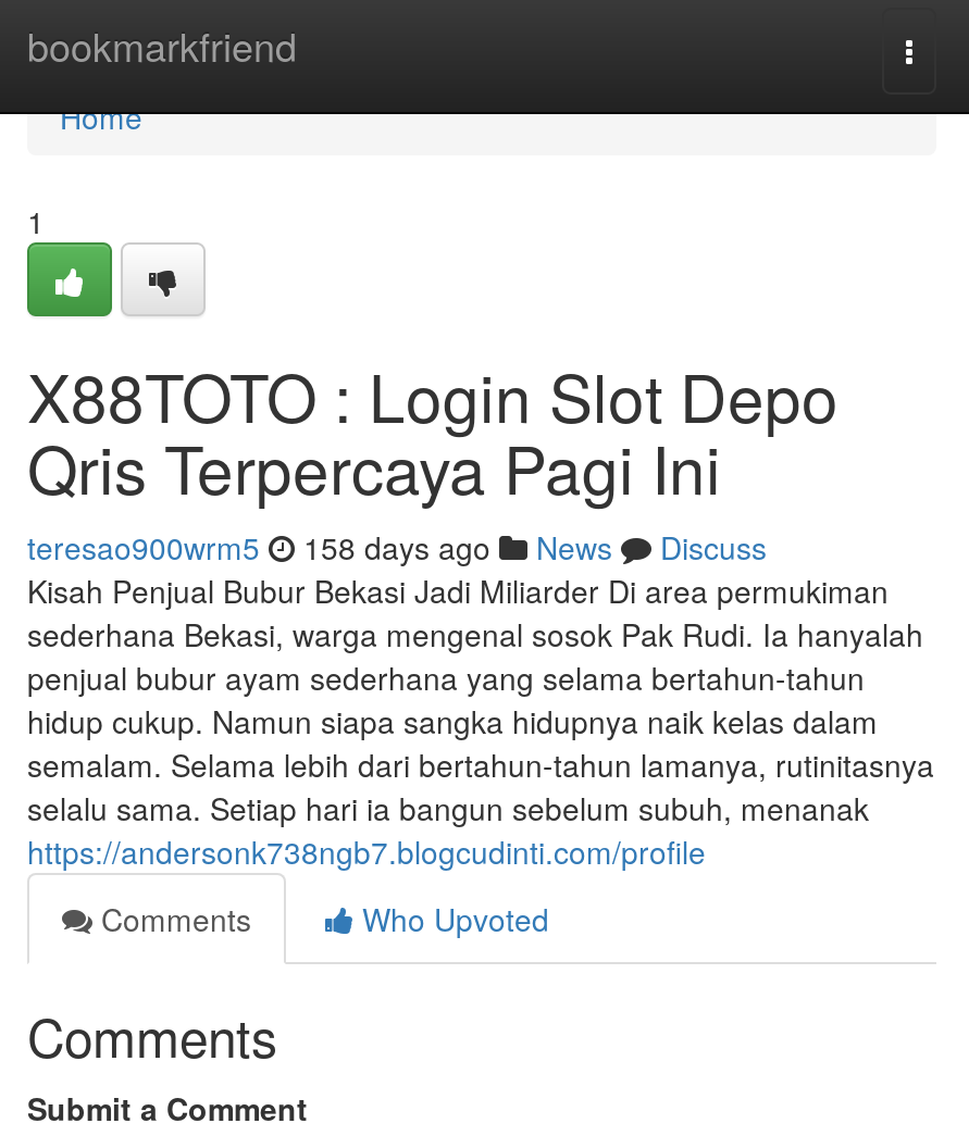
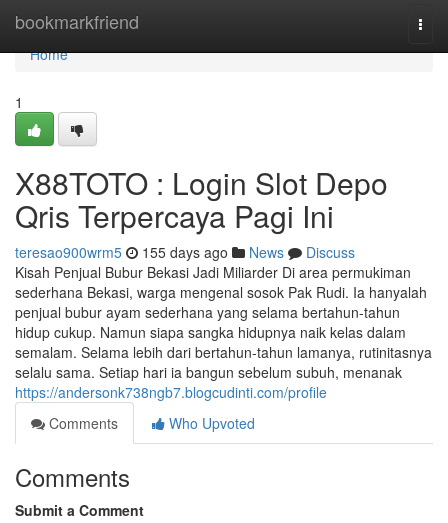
- teresao900wrm5 158 days ago News Discuss
+ teresao900wrm5 155 days ago News Discuss
